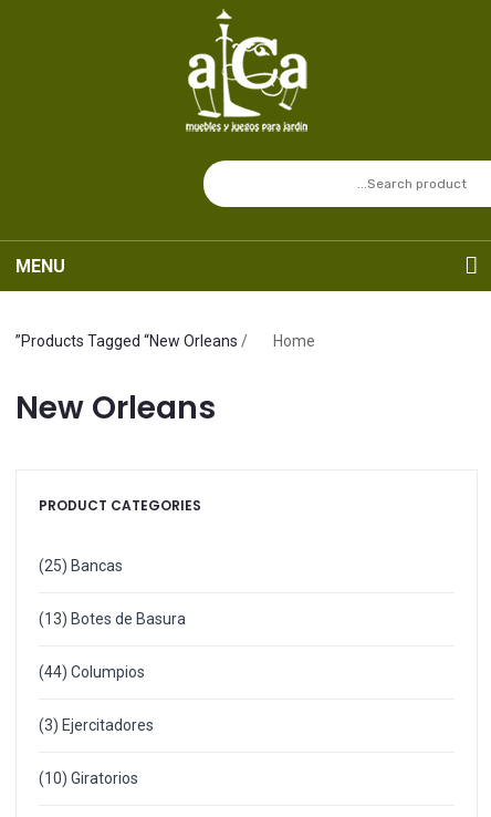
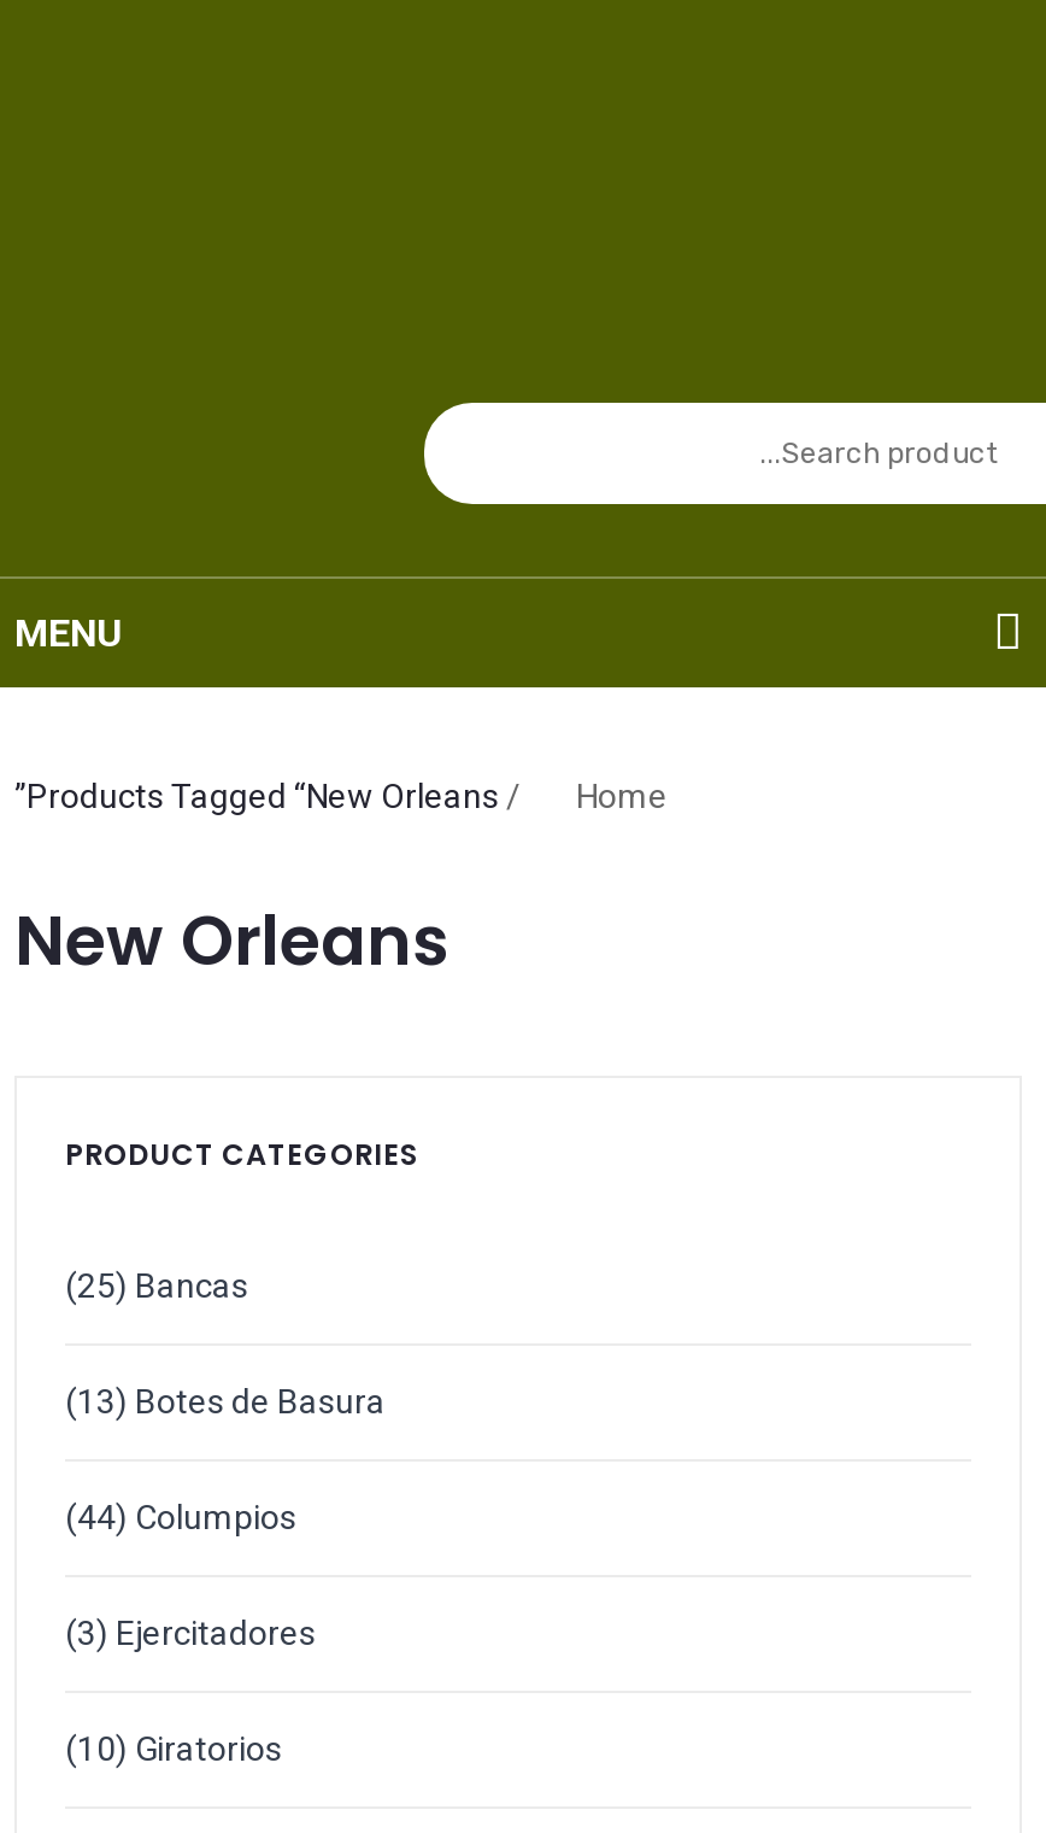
- [image]
